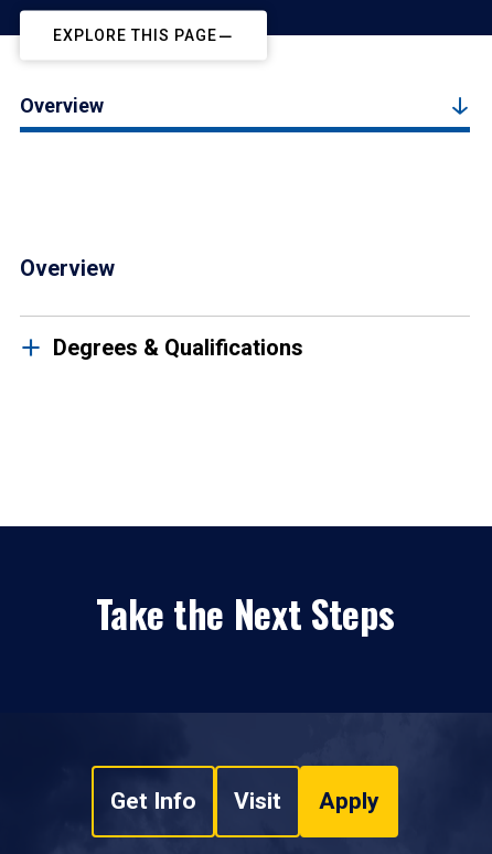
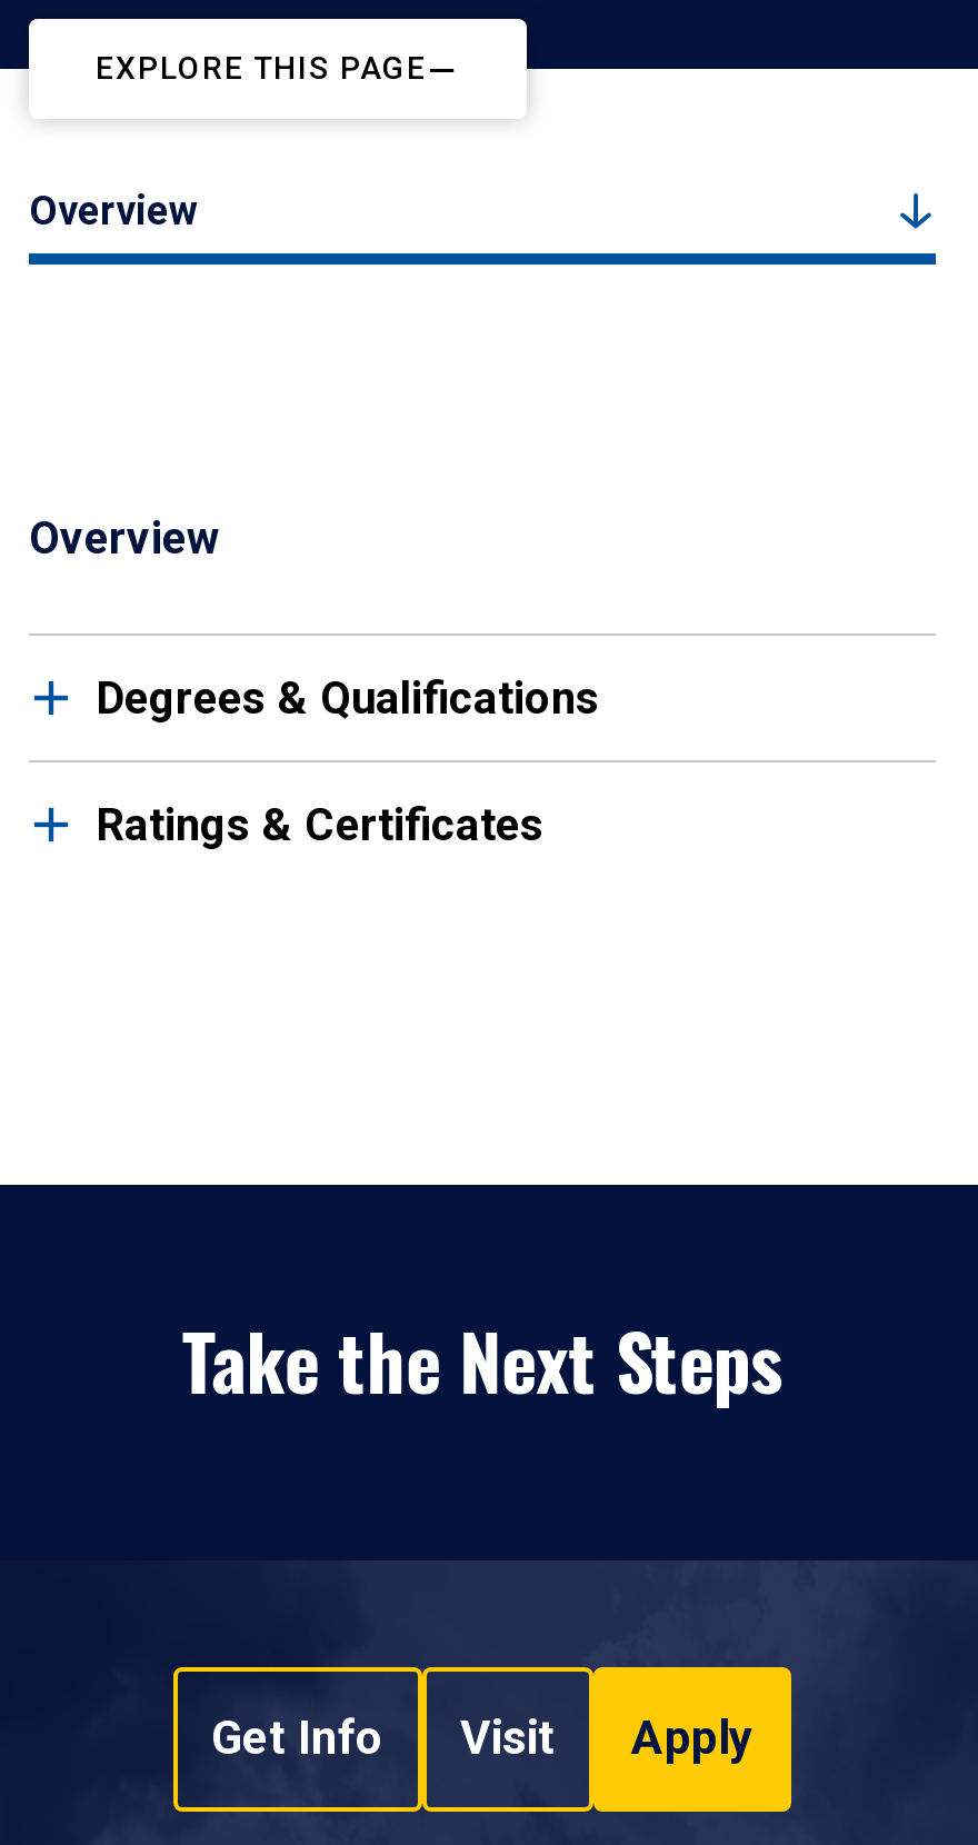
+ Ratings & Certificates
